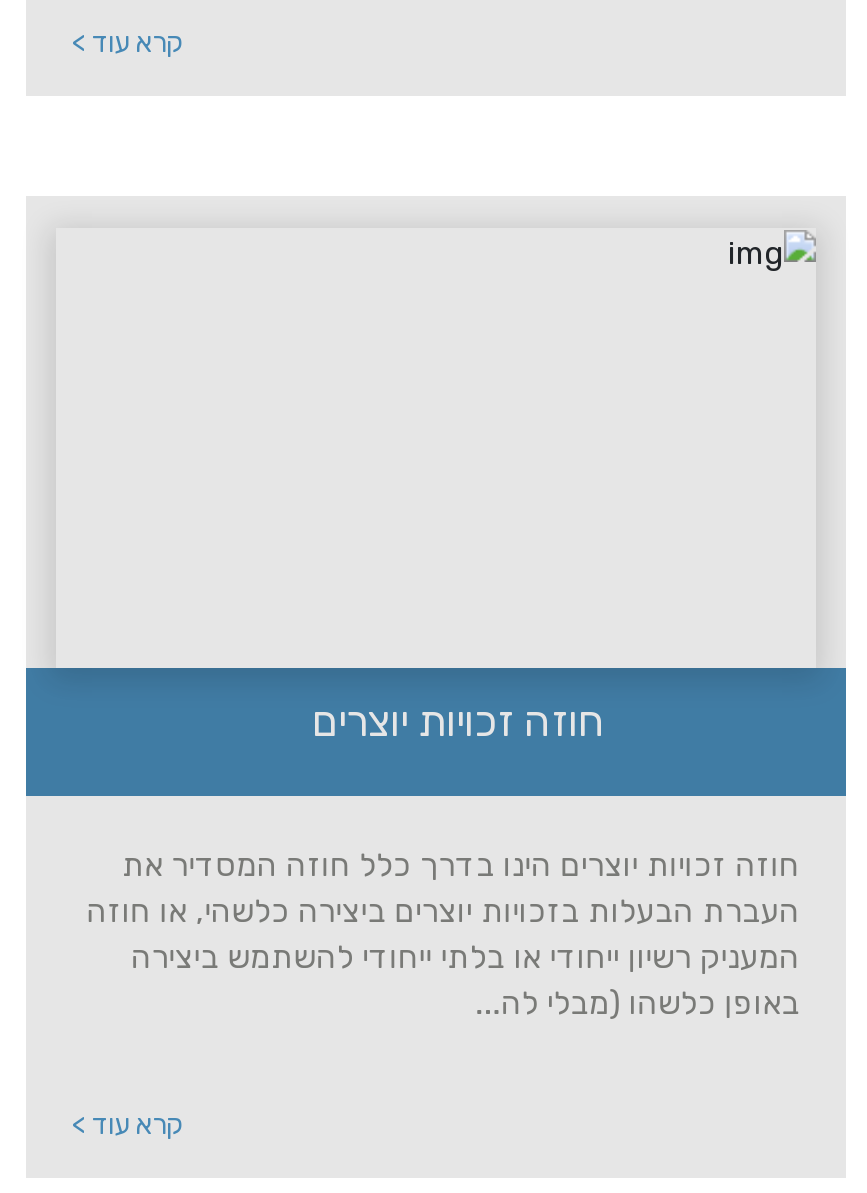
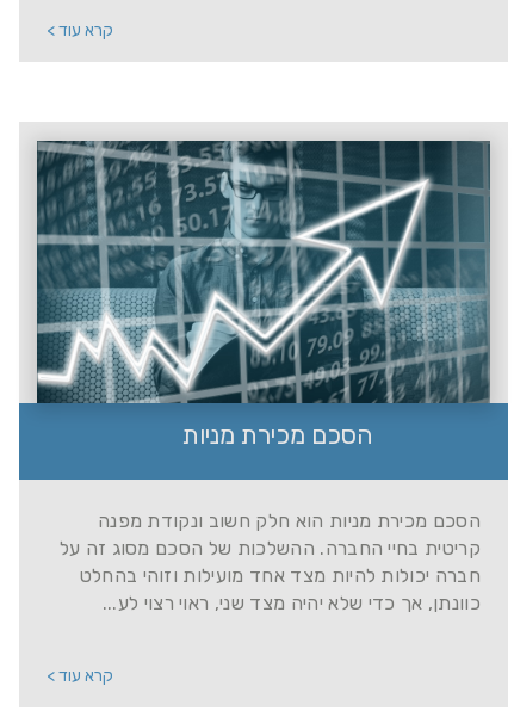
+ [image]

- חוזה זכויות יוצרים
+ הסכם מכירת מניות

- חוזה זכויות יוצרים הינו בדרך כלל חוזה המסדיר את
- העברת הבעלות בזכויות יוצרים ביצירה כלשהי, או חוזה
- המעניק רשיון ייחודי או בלתי ייחודי להשתמש ביצירה
- באופן כלשהו (מבלי לה...
+ הסכם מכירת מניות הוא חלק חשוב ונקודת מפנה
+ קריטית בחיי החברה. ההשלכות של הסכם מסוג זה על
+ חברה יכולות להיות מצד אחד מועילות וזוהי בהחלט
+ כוונתן, אך כדי שלא יהיה מצד שני, ראוי רצוי לע...
